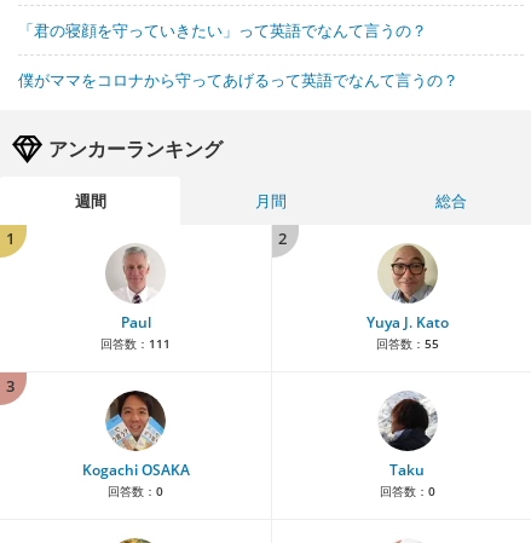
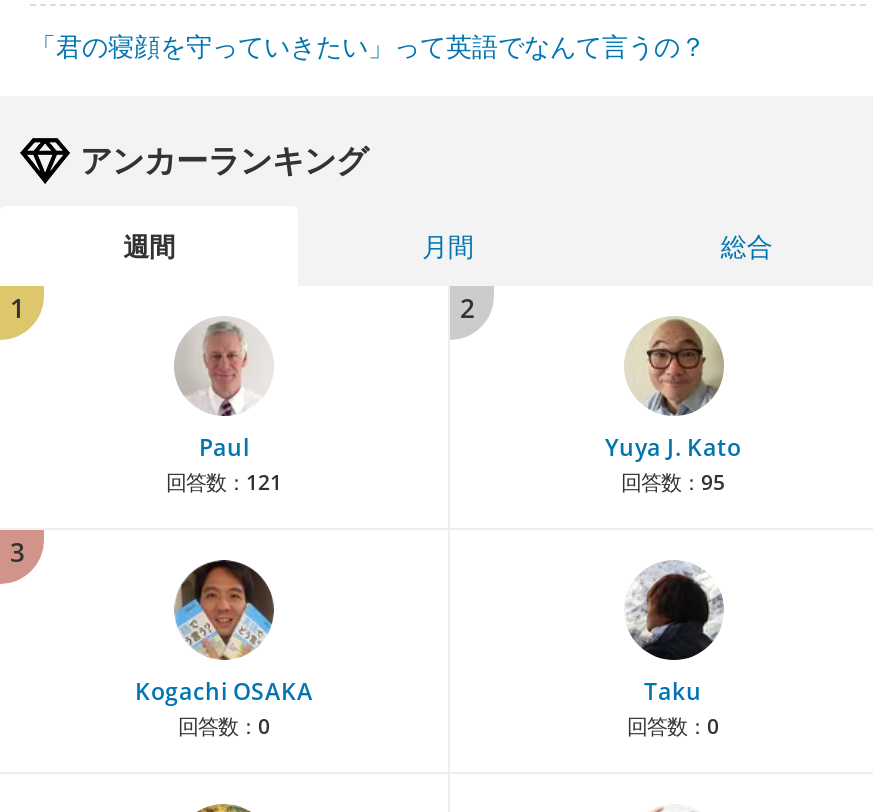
- 僕がママをコロナから守ってあげるって英語でなんて言うの？

- 回答数：111
+ 回答数：121

- 回答数：55
+ 回答数：95
